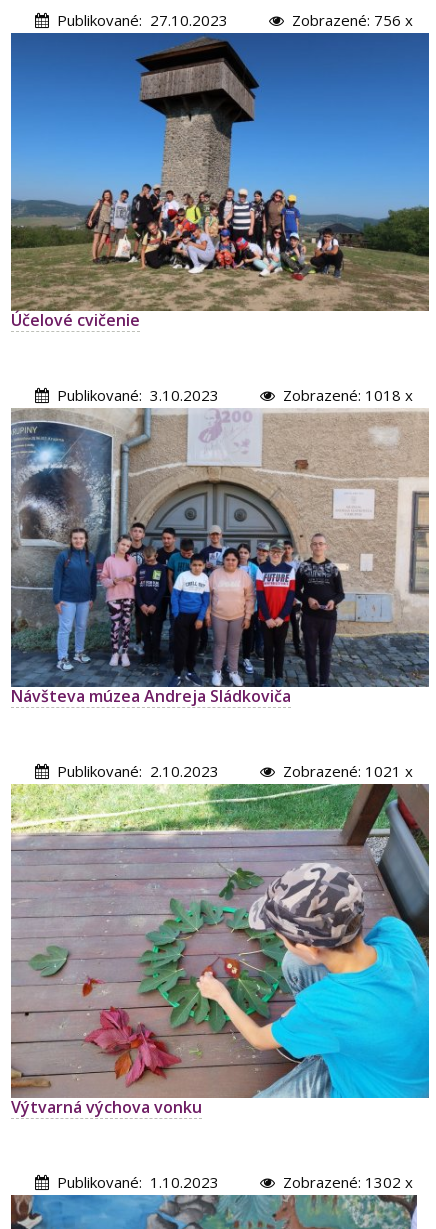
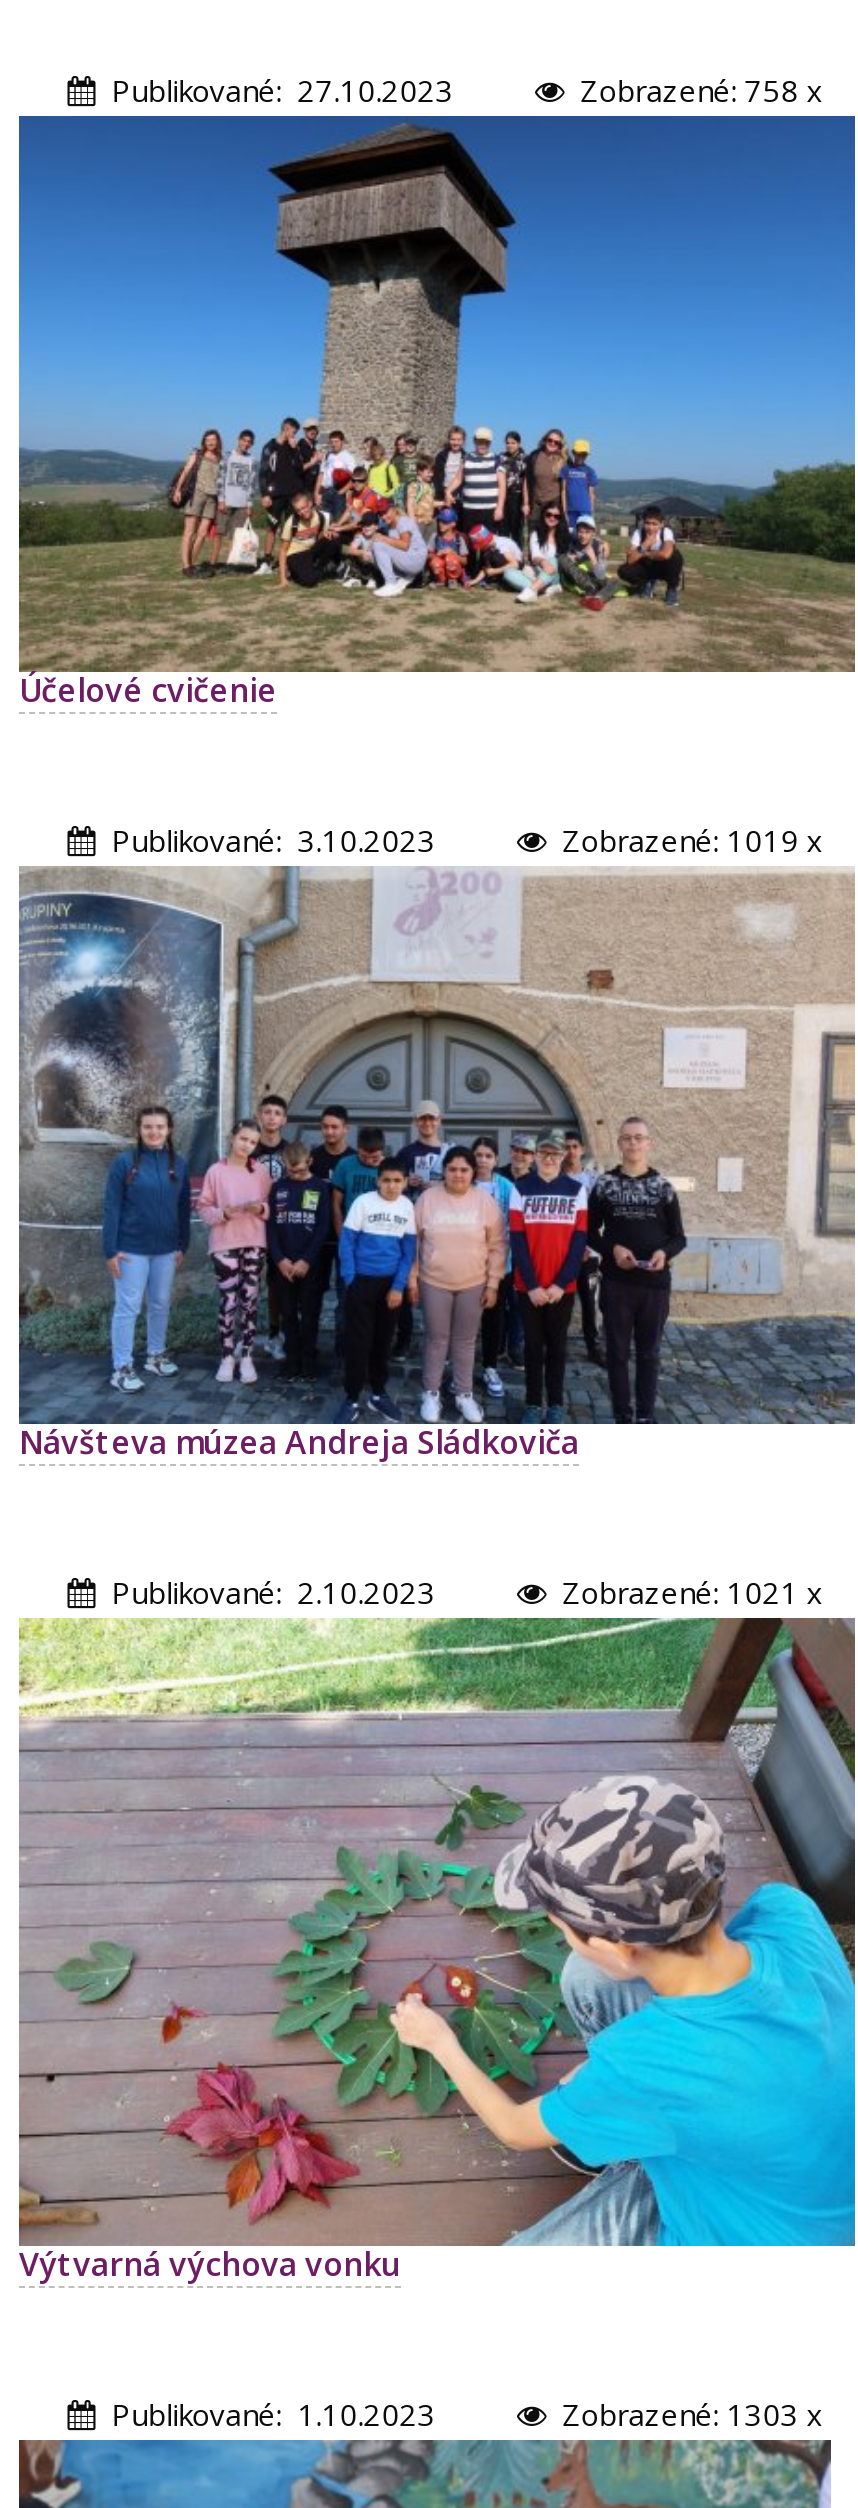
- Zobrazené: 756 x
+ Zobrazené: 758 x

- Zobrazené: 1018 x
+ Zobrazené: 1019 x

- Zobrazené: 1302 x
+ Zobrazené: 1303 x
